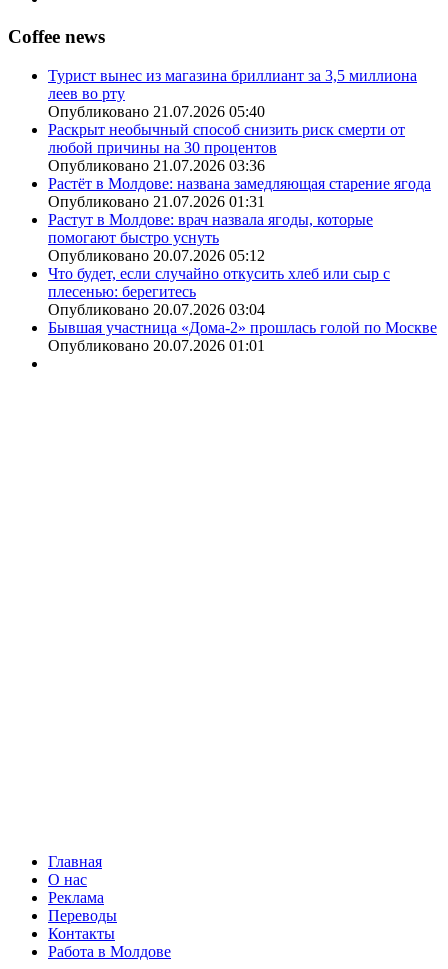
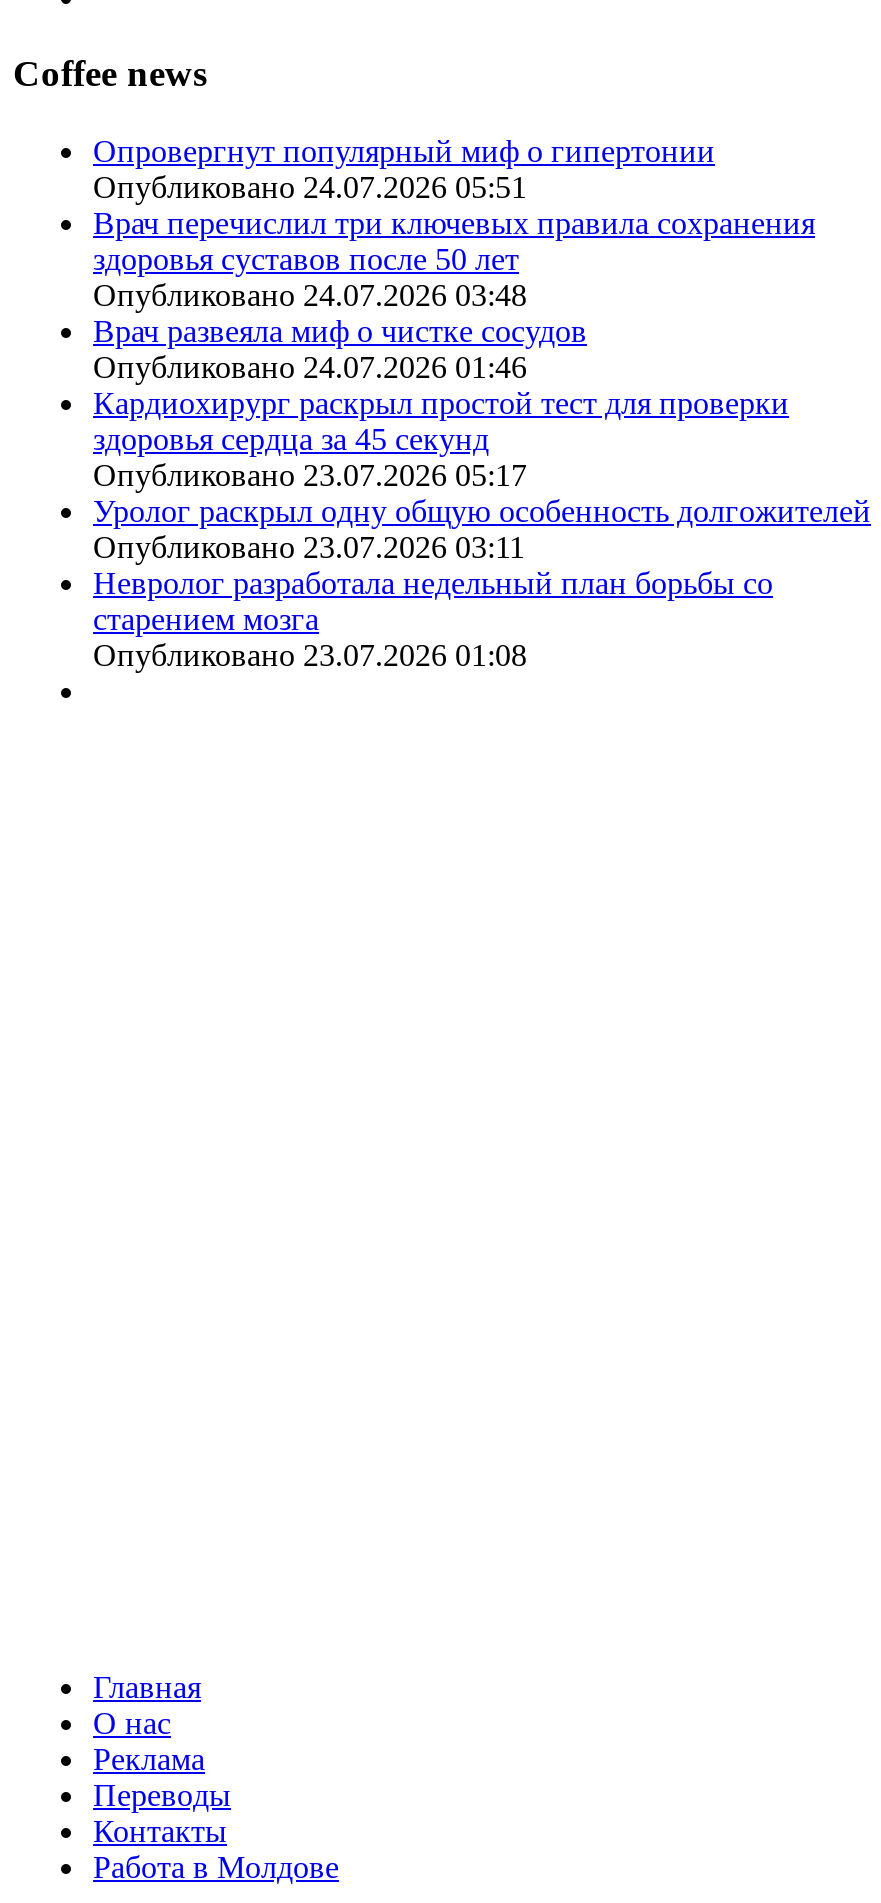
- Турист вынес из магазина бриллиант за 3,5 миллиона
- леев во рту
- Опубликовано 21.07.2026 05:40
- Раскрыт необычный способ снизить риск смерти от
- любой причины на 30 процентов
- Опубликовано 21.07.2026 03:36
- Растёт в Молдове: названа замедляющая старение ягода
- Опубликовано 21.07.2026 01:31
- Растут в Молдове: врач назвала ягоды, которые
- помогают быстро уснуть
- Опубликовано 20.07.2026 05:12
- Что будет, если случайно откусить хлеб или сыр с
- плесенью: берегитесь
- Опубликовано 20.07.2026 03:04
- Бывшая участница «Дома-2» прошлась голой по Москве
- Опубликовано 20.07.2026 01:01
+ Опровергнут популярный миф о гипертонии
+ Опубликовано 24.07.2026 05:51
+ Врач перечислил три ключевых правила сохранения
+ здоровья суставов после 50 лет
+ Опубликовано 24.07.2026 03:48
+ Врач развеяла миф о чистке сосудов
+ Опубликовано 24.07.2026 01:46
+ Кардиохирург раскрыл простой тест для проверки
+ здоровья сердца за 45 секунд
+ Опубликовано 23.07.2026 05:17
+ Уролог раскрыл одну общую особенность долгожителей
+ Опубликовано 23.07.2026 03:11
+ Невролог разработала недельный план борьбы со
+ старением мозга
+ Опубликовано 23.07.2026 01:08
